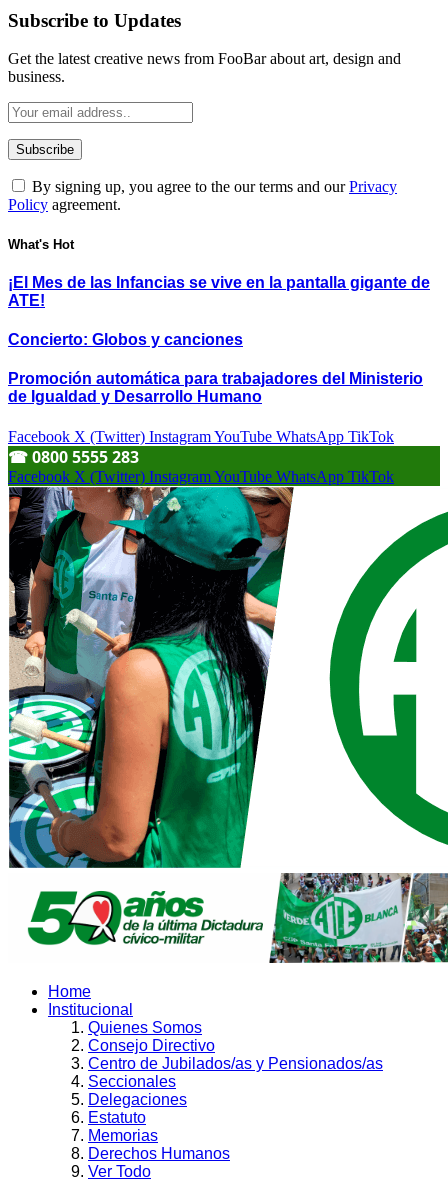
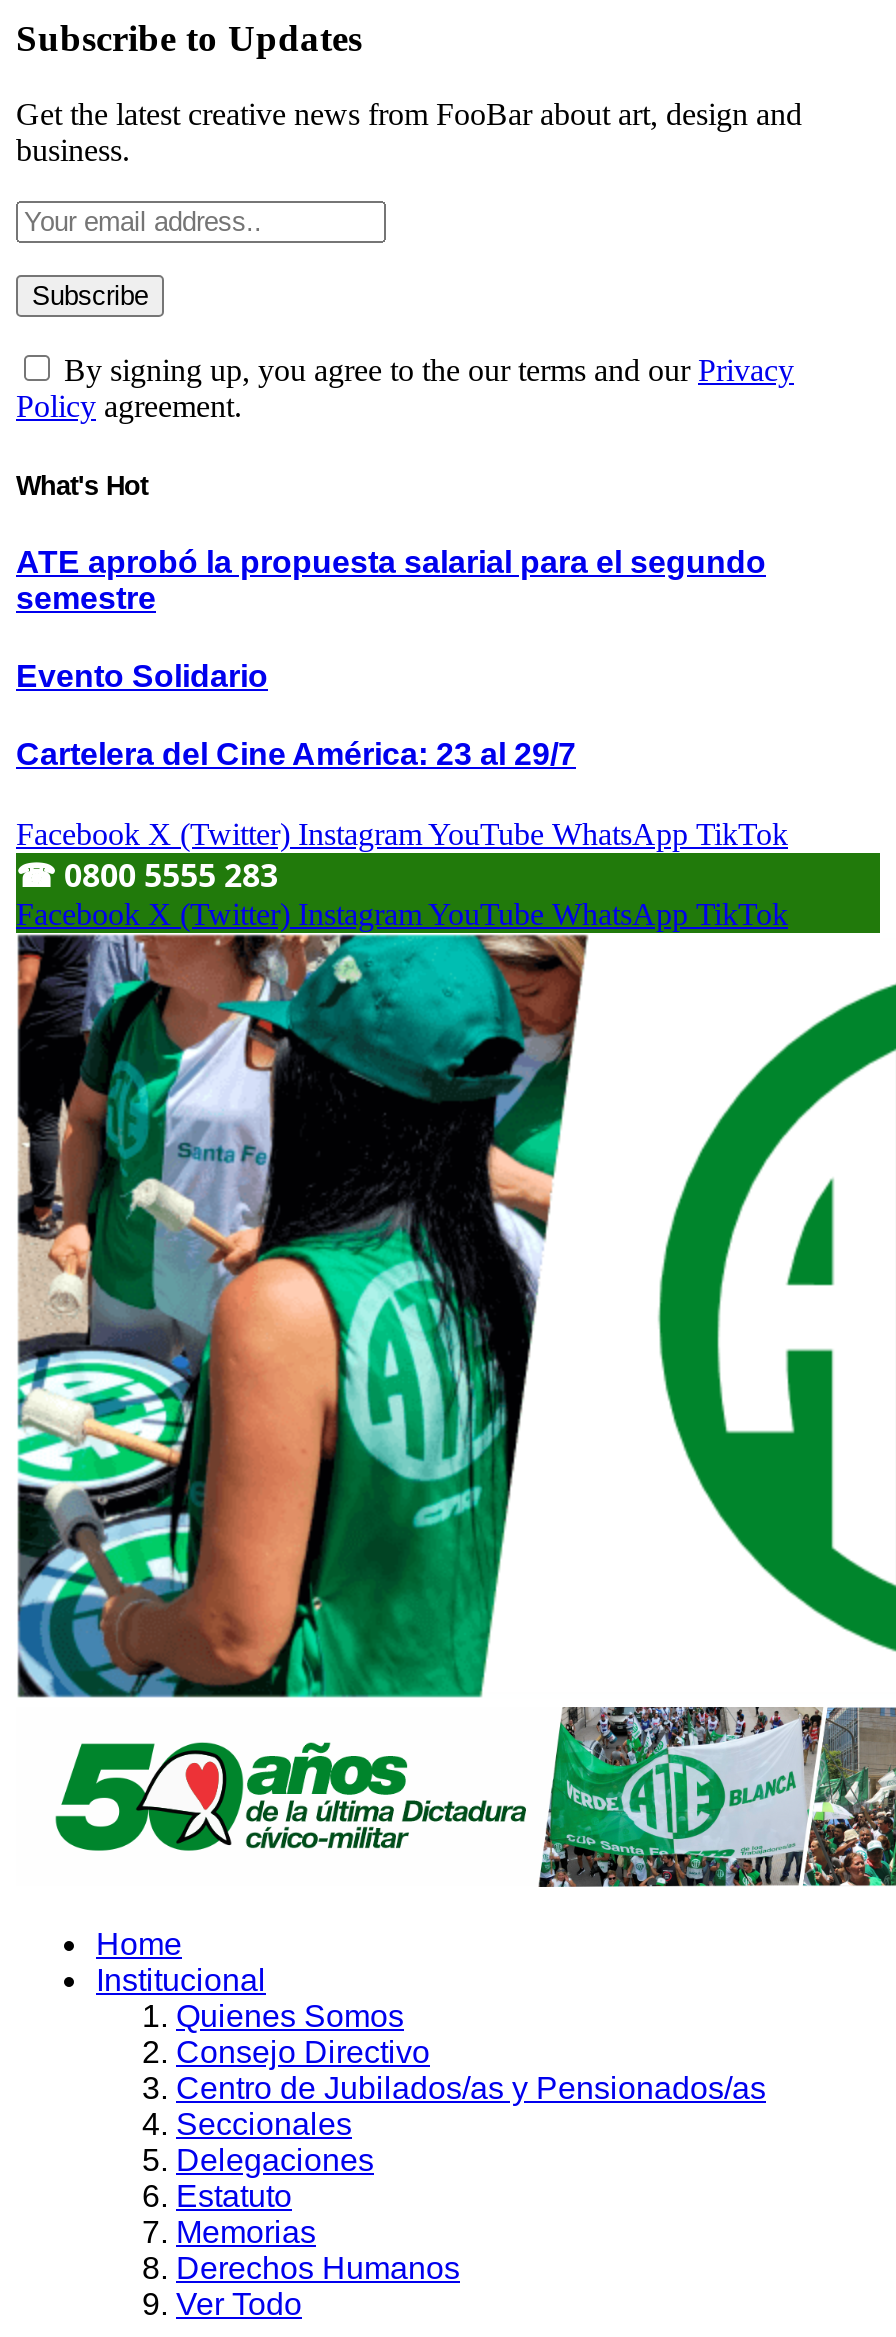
- ¡El Mes de las Infancias se vive en la pantalla gigante de
- ATE!
+ ATE aprobó la propuesta salarial para el segundo
+ semestre

- Concierto: Globos y canciones
+ Evento Solidario

- Promoción automática para trabajadores del Ministerio
- de Igualdad y Desarrollo Humano
+ Cartelera del Cine América: 23 al 29/7
